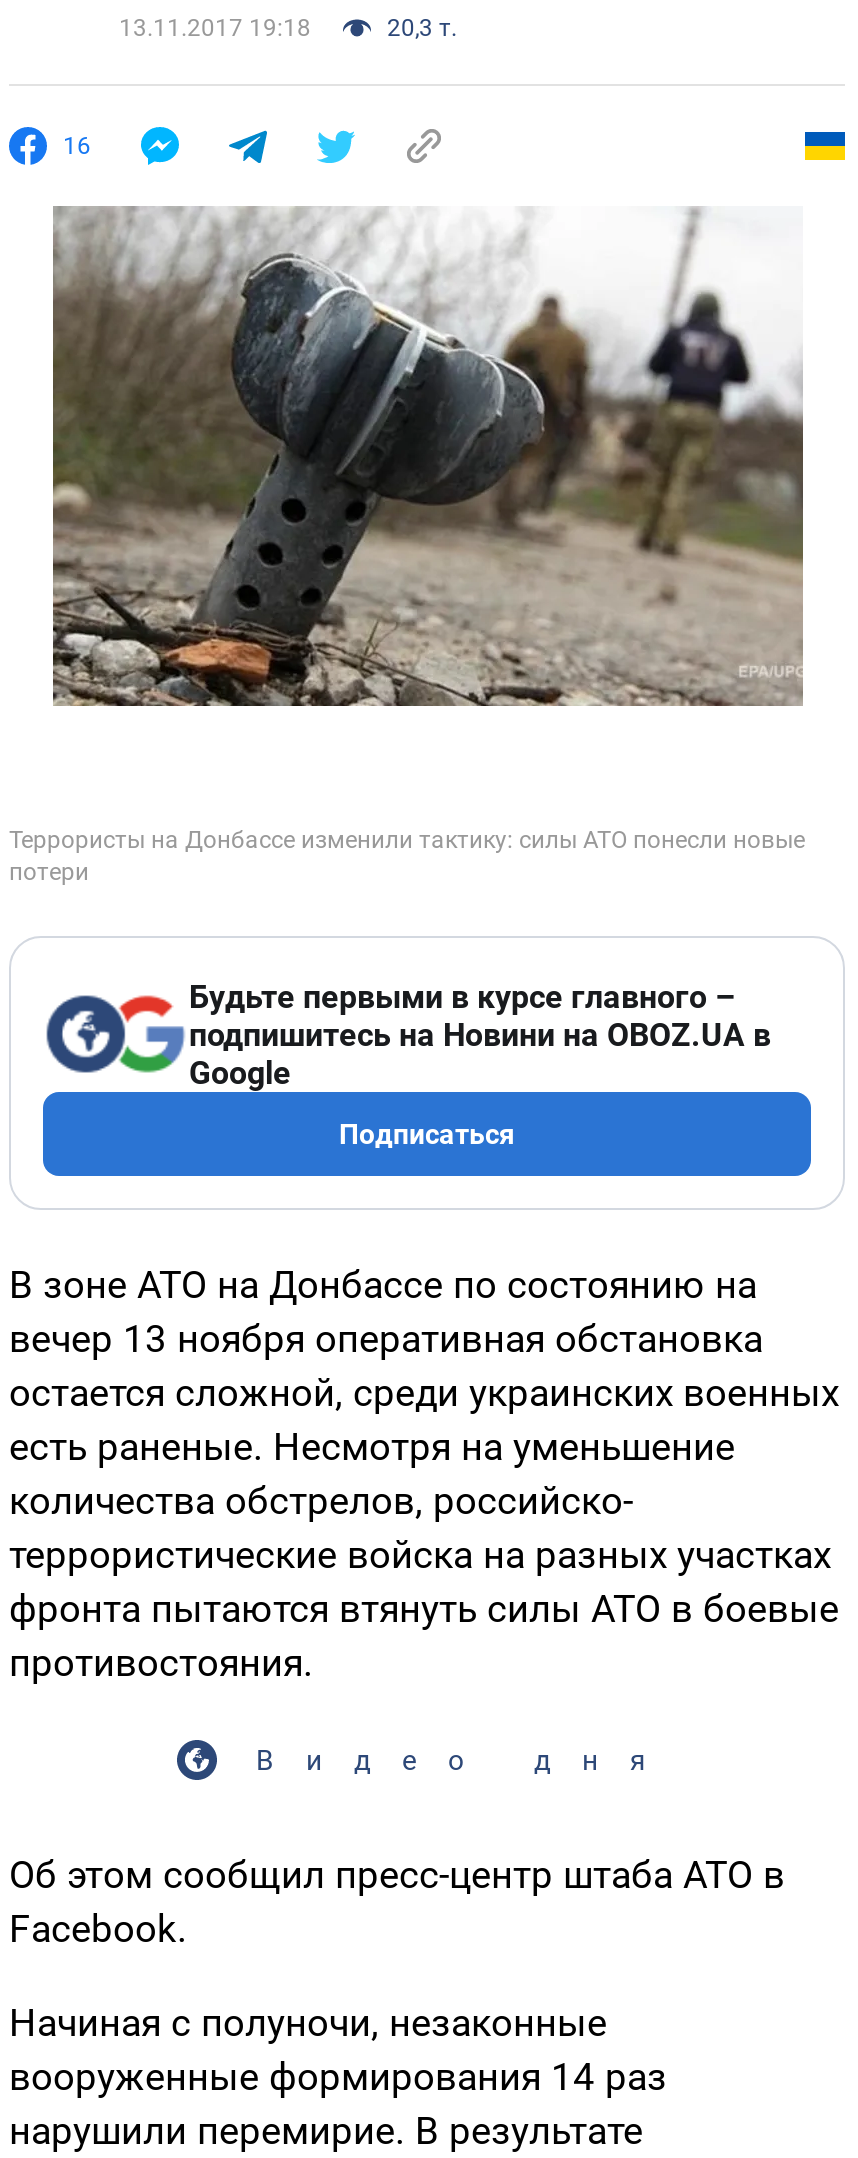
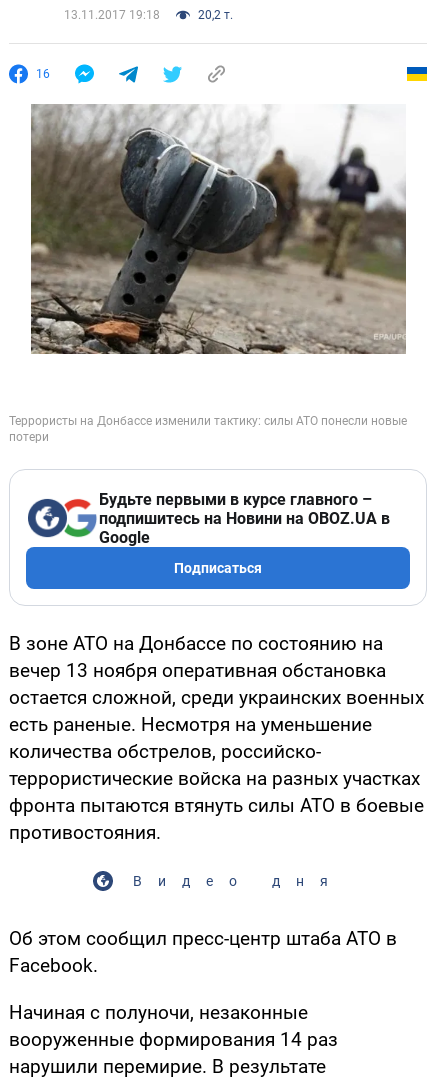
- 20,3 т.
+ 20,2 т.
